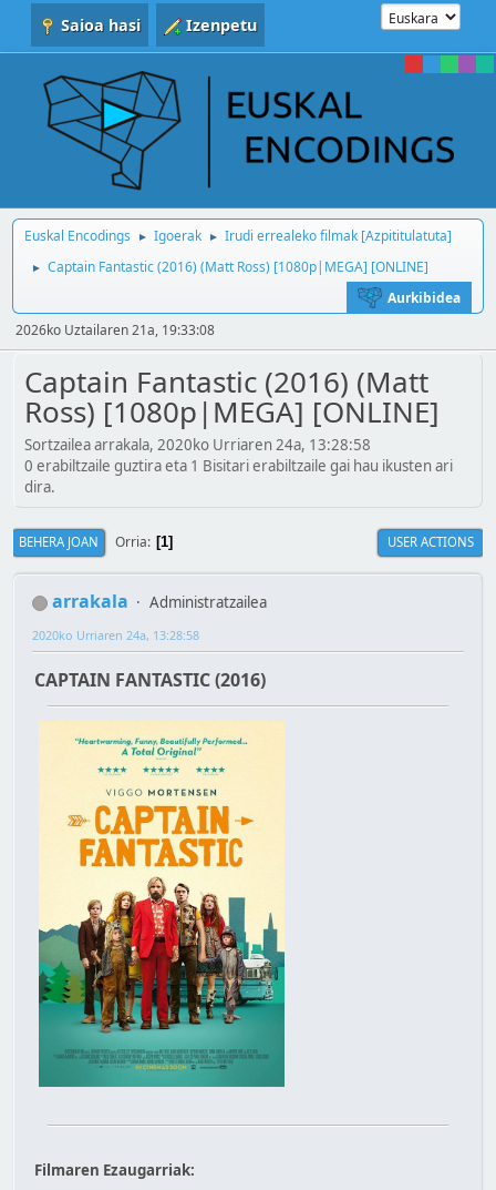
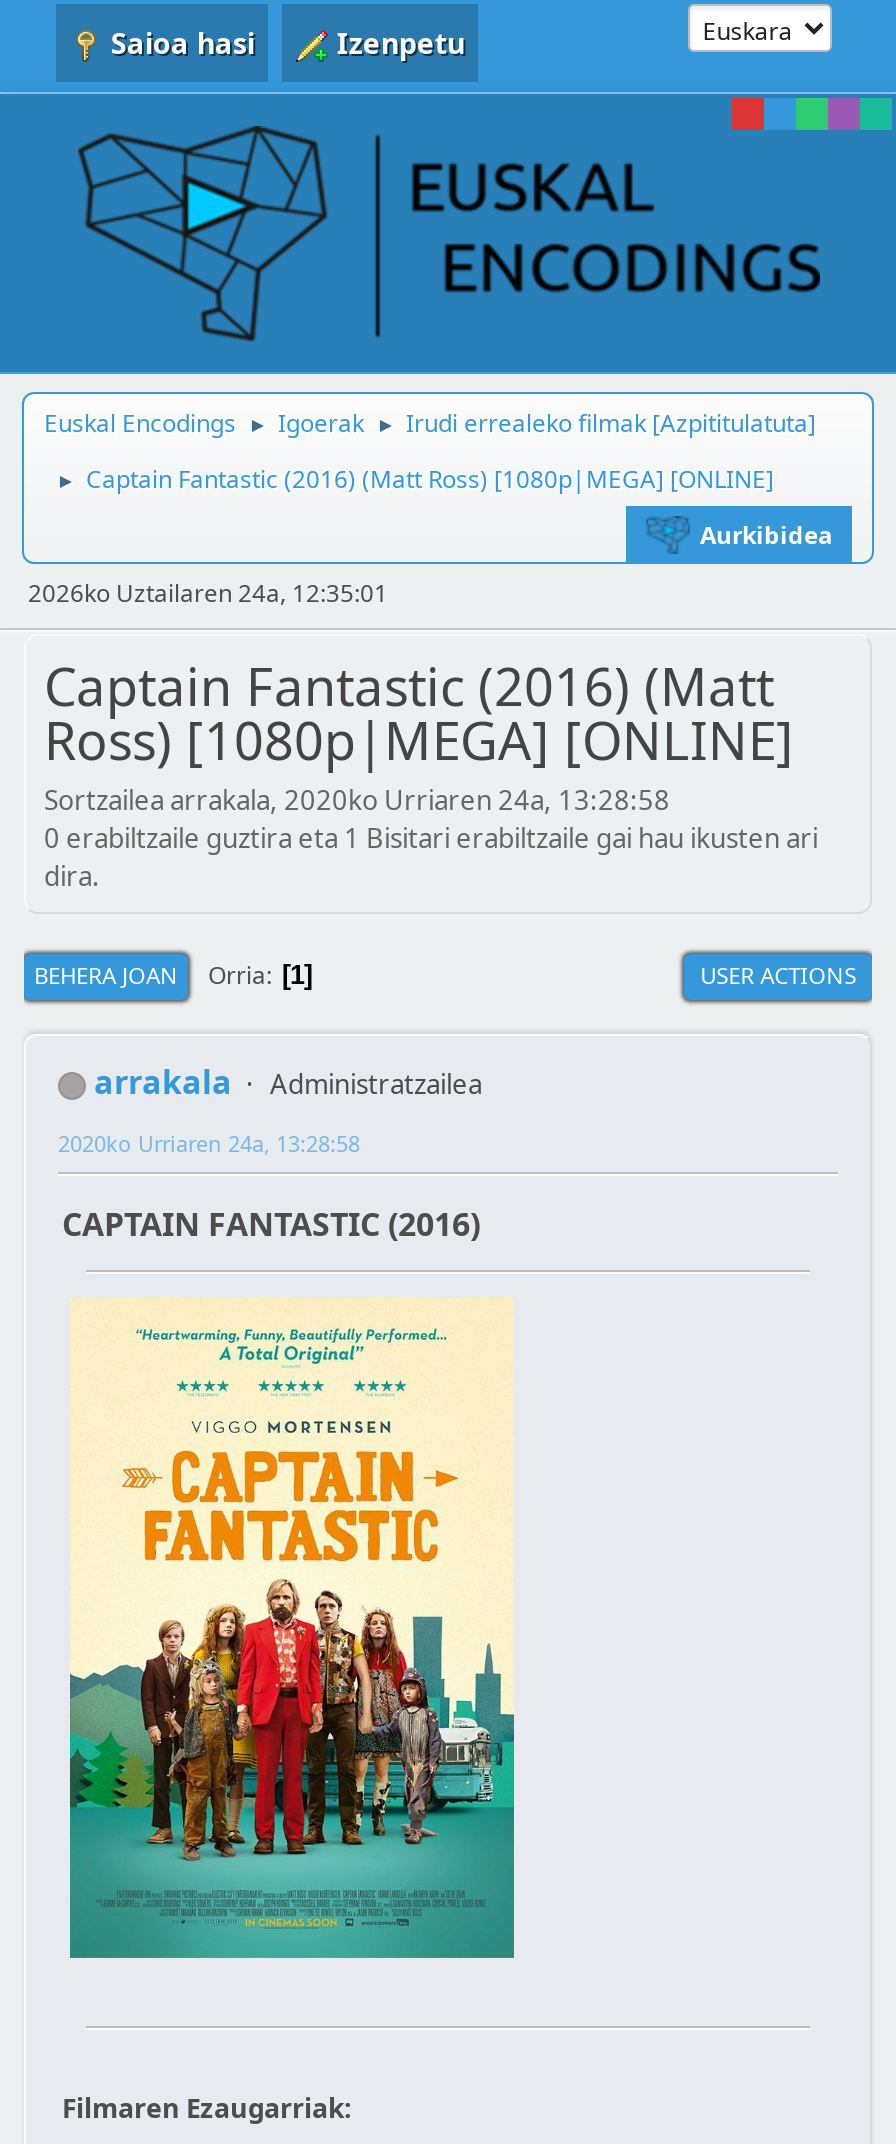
- 2026ko Uztailaren 21a, 19:33:08
+ 2026ko Uztailaren 24a, 12:35:01
